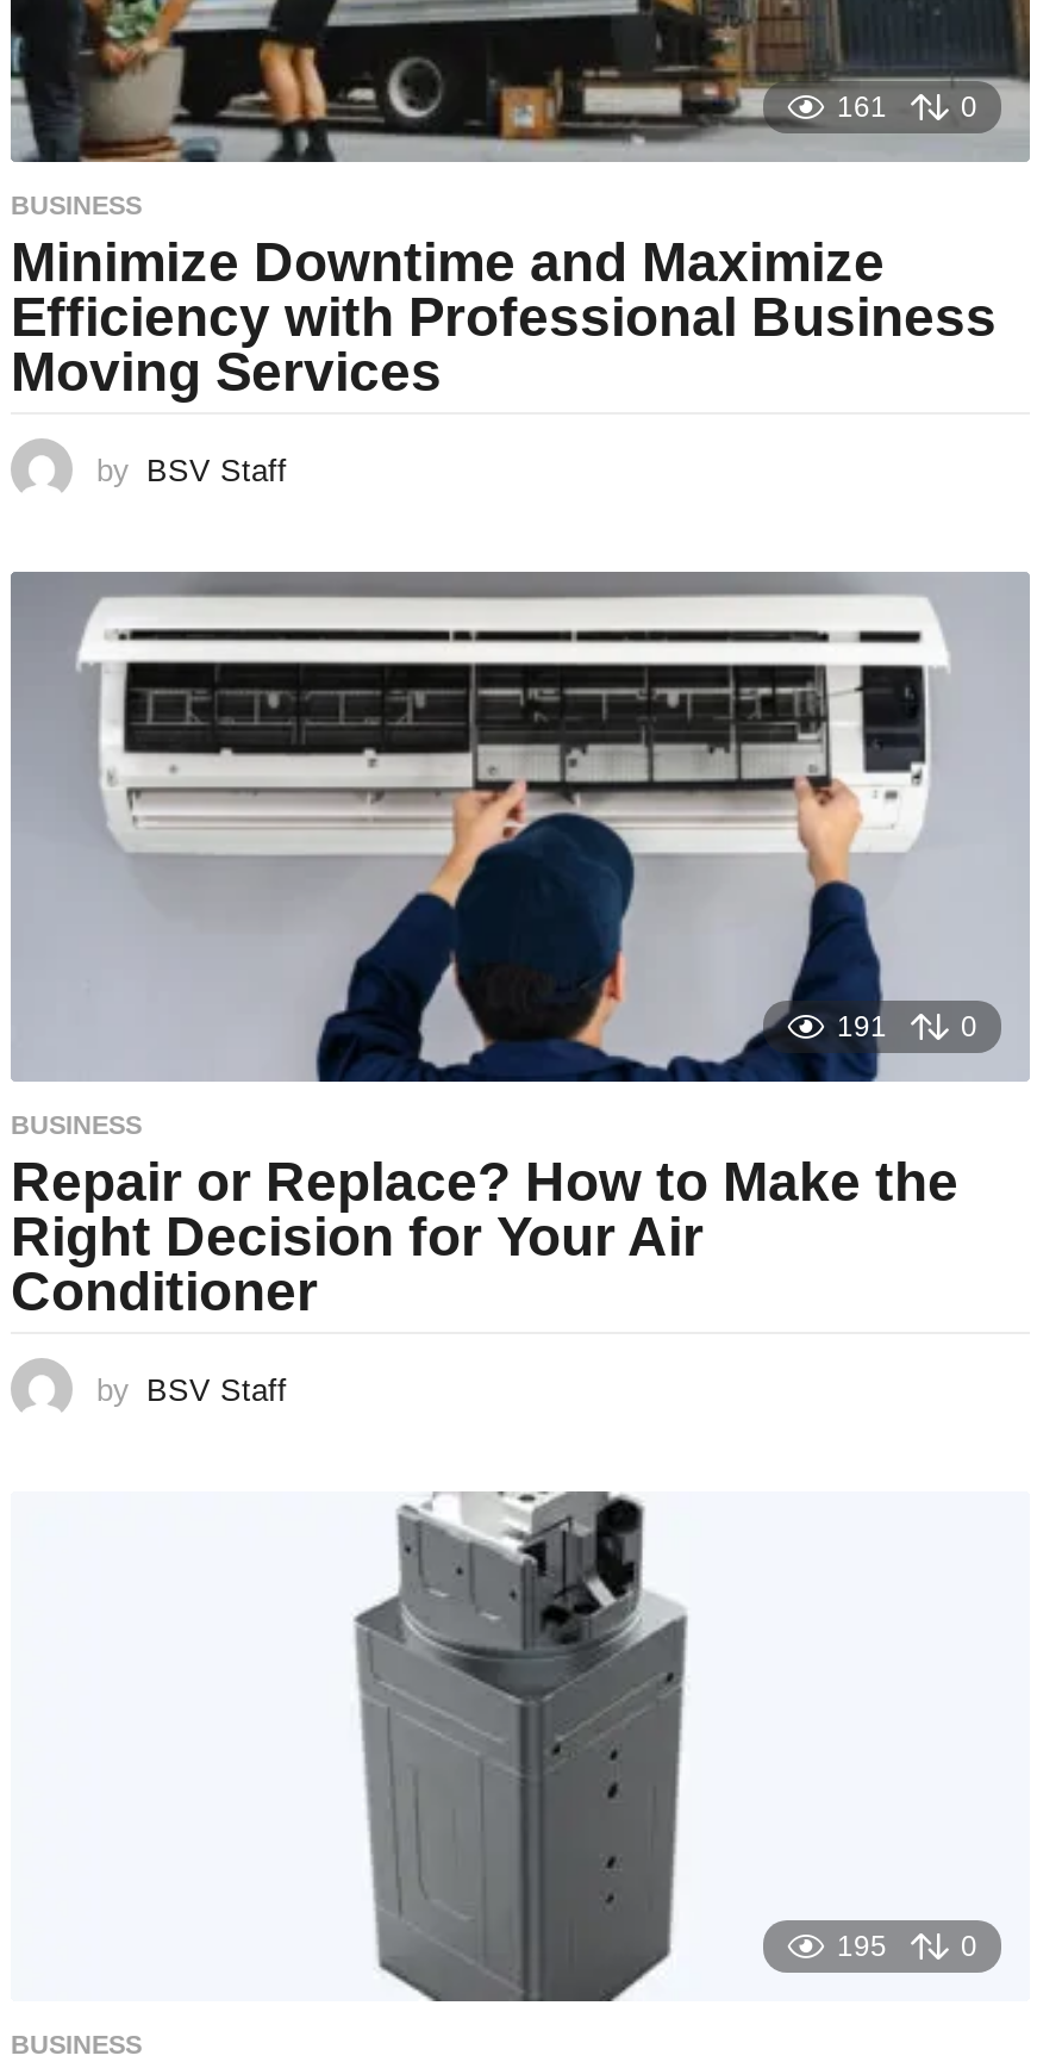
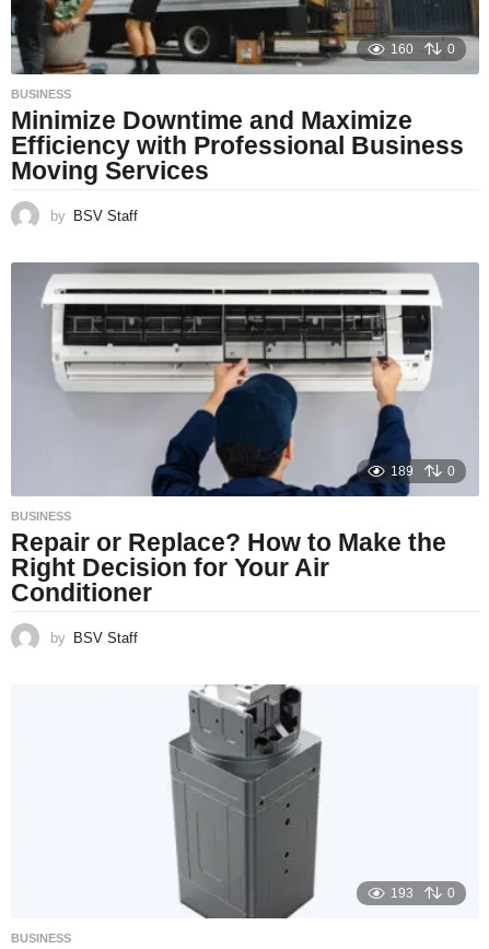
- 161
+ 160

- 191
+ 189

- 195
+ 193
